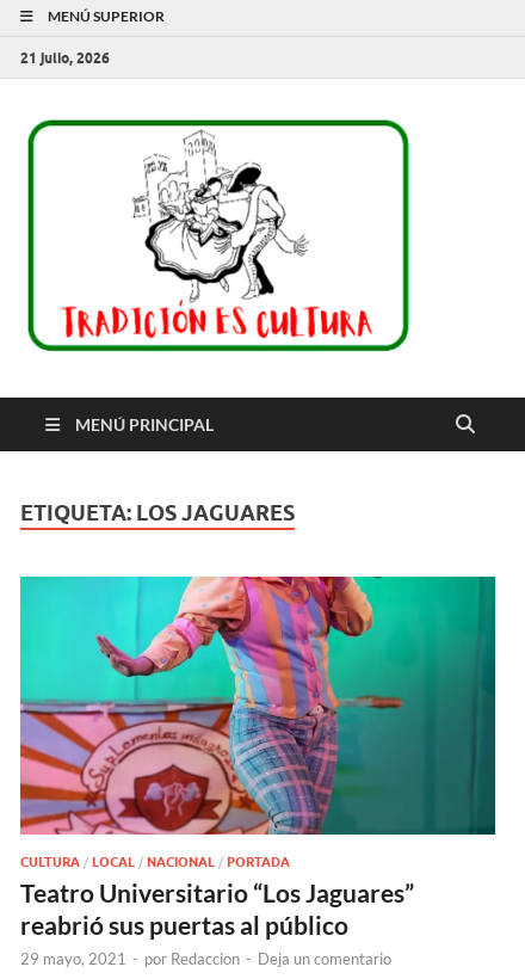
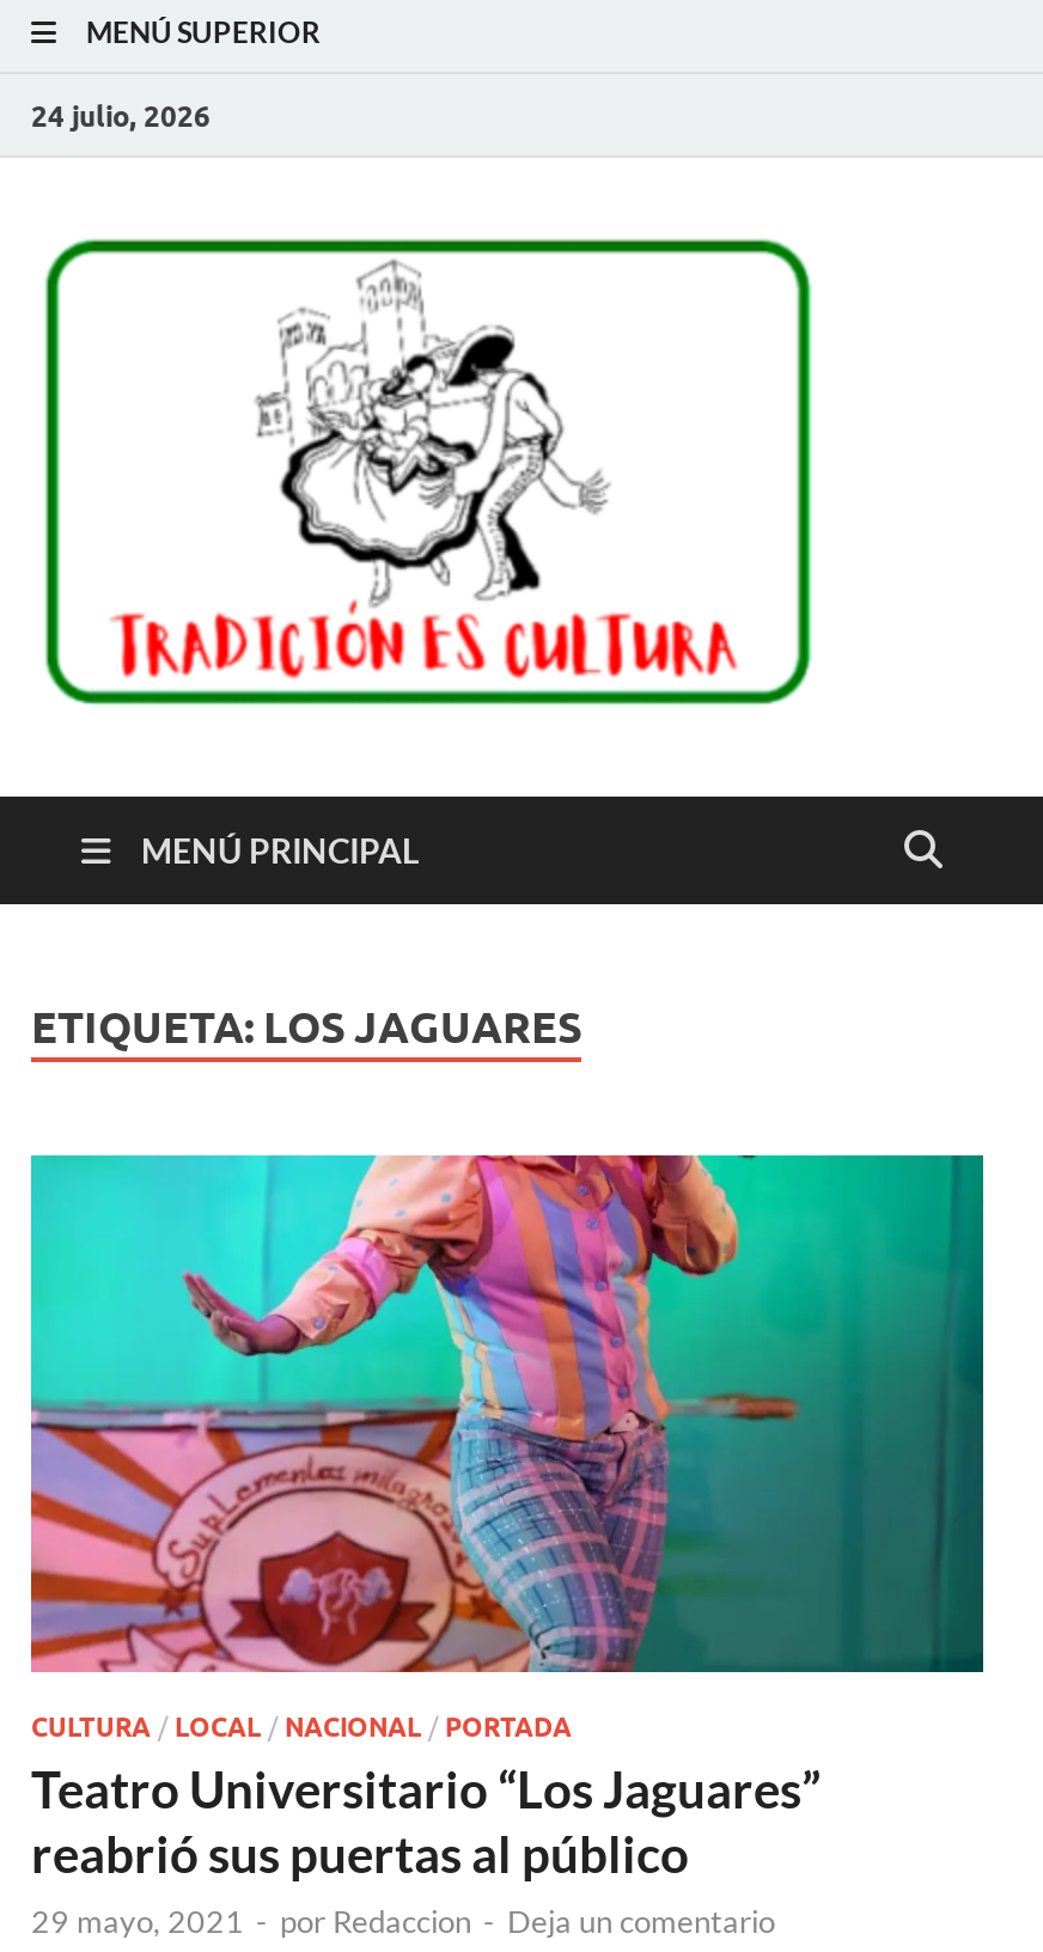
- 21 julio, 2026
+ 24 julio, 2026
